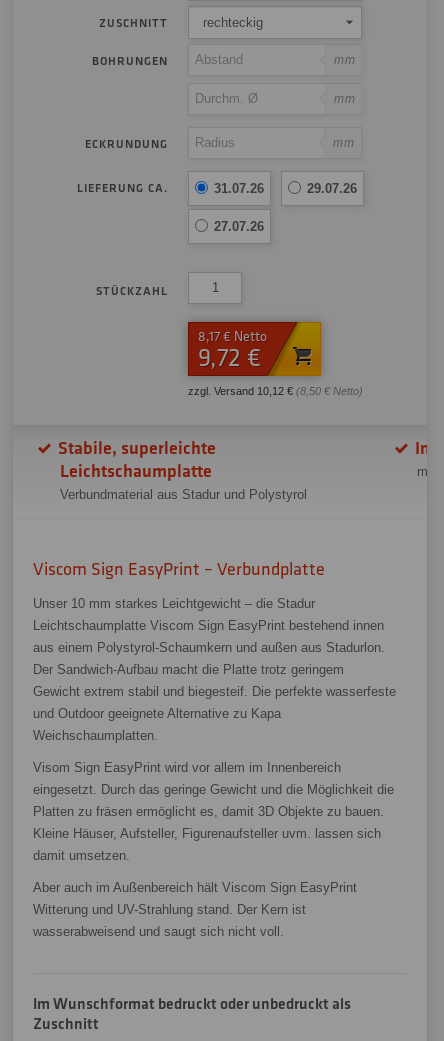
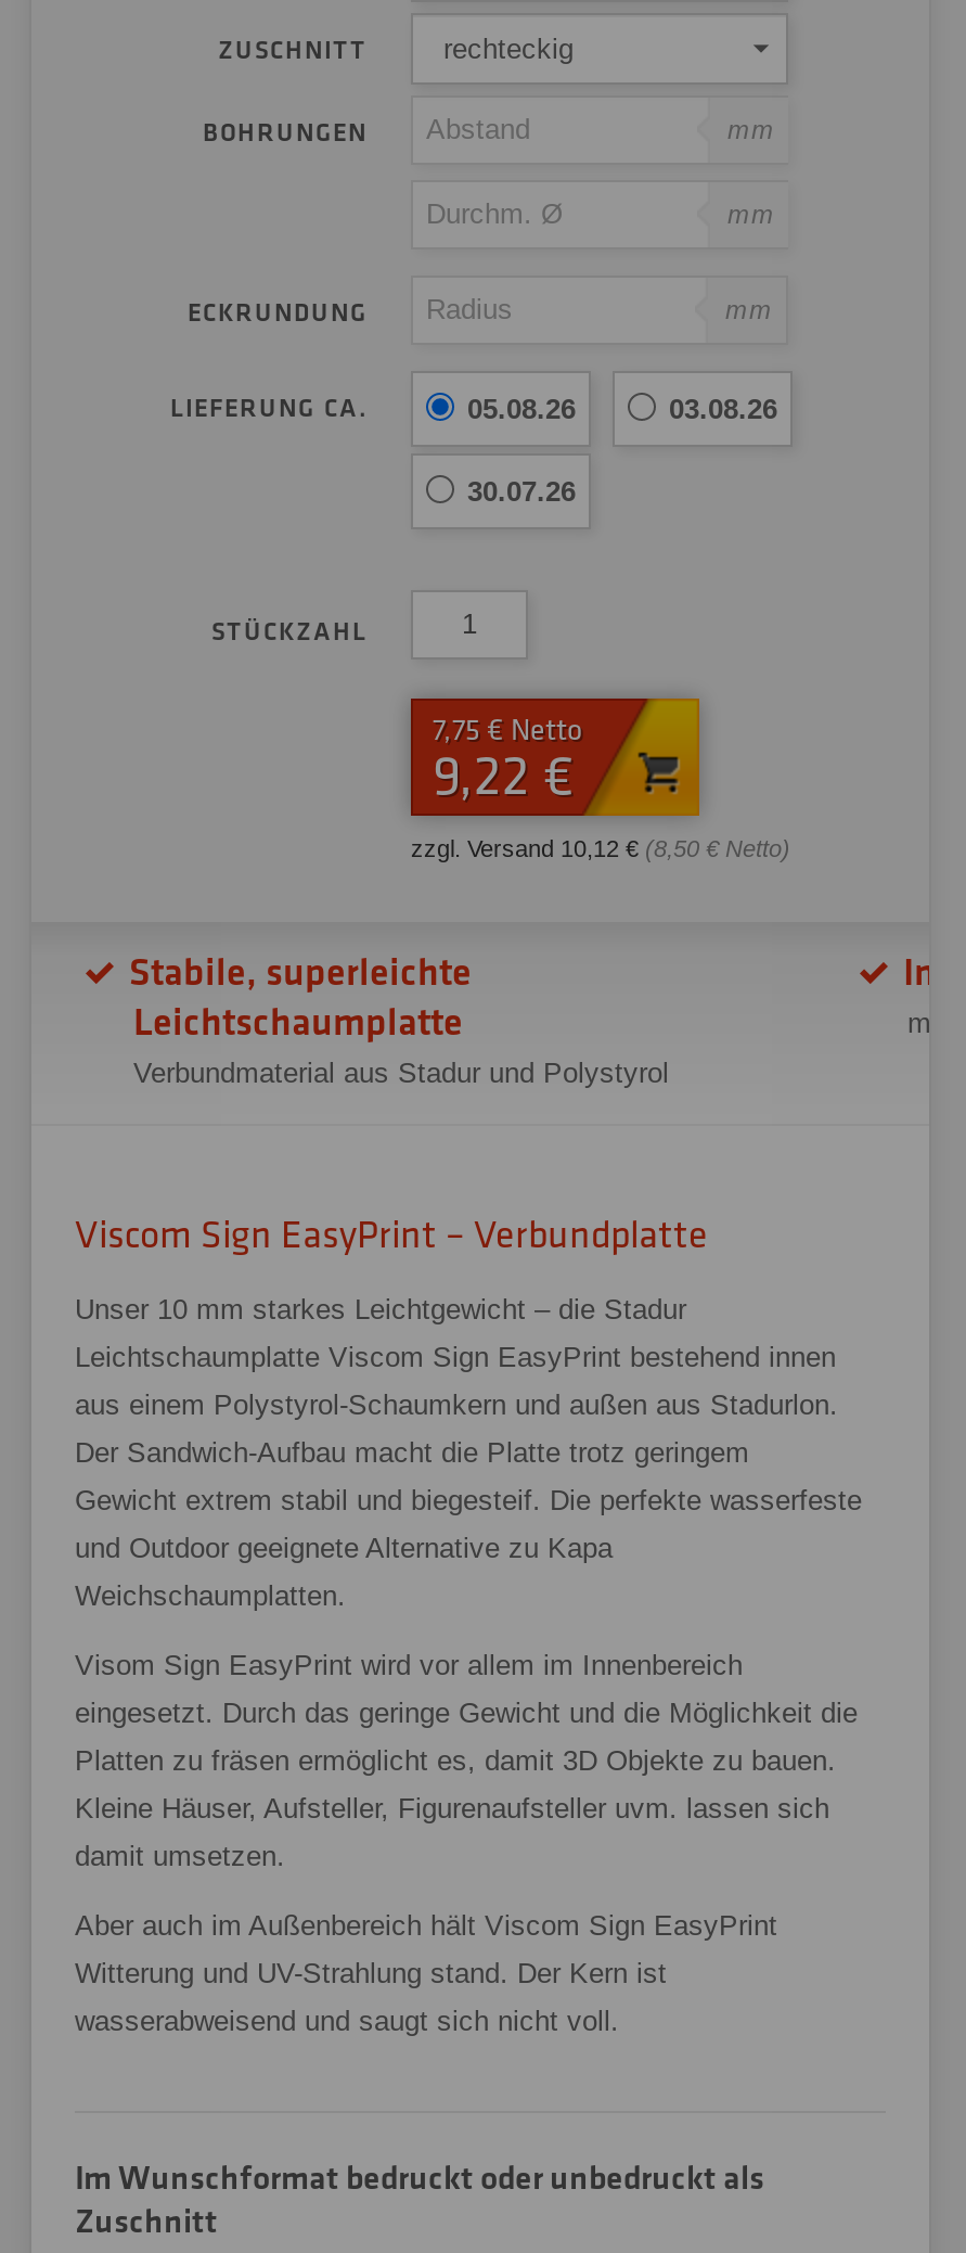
- 31.07.26
+ 05.08.26

- 29.07.26
+ 03.08.26

- 27.07.26
+ 30.07.26

- 8,17 € Netto
+ 7,75 € Netto

- 9,72 €
+ 9,22 €
